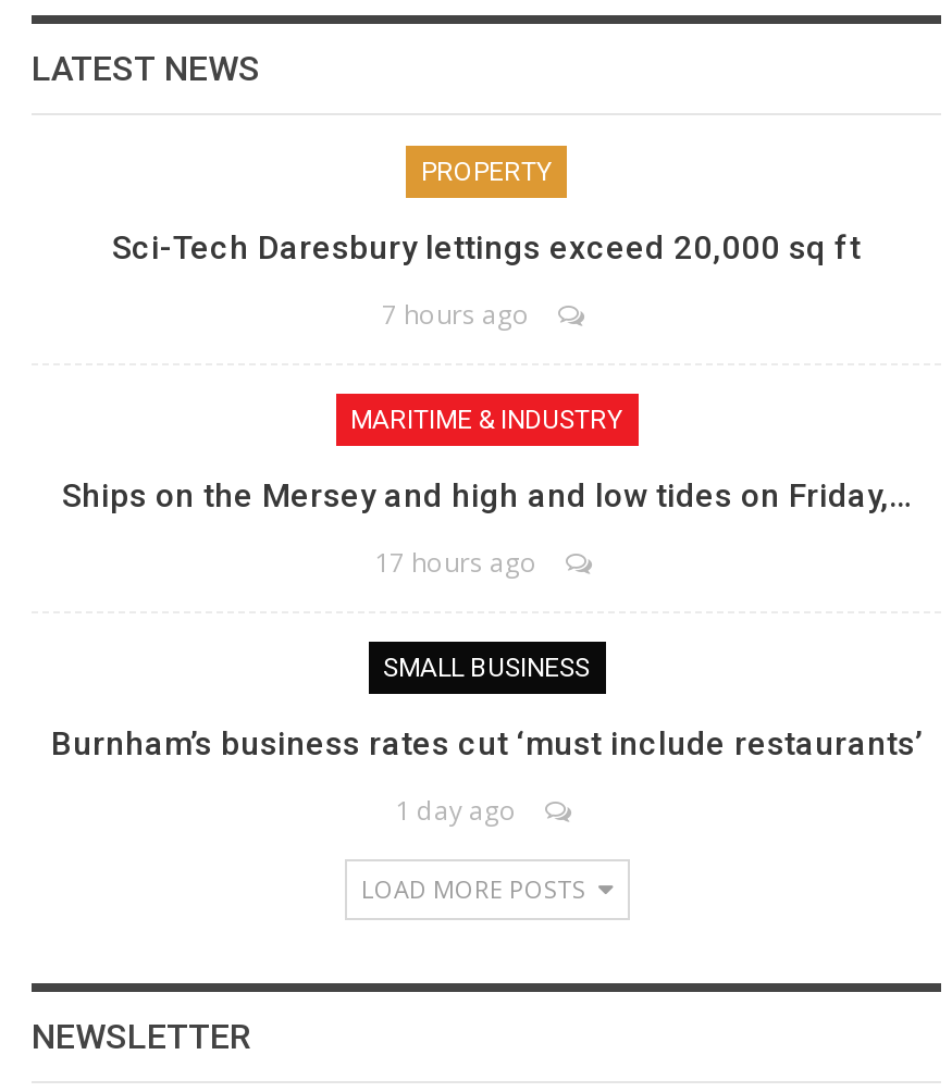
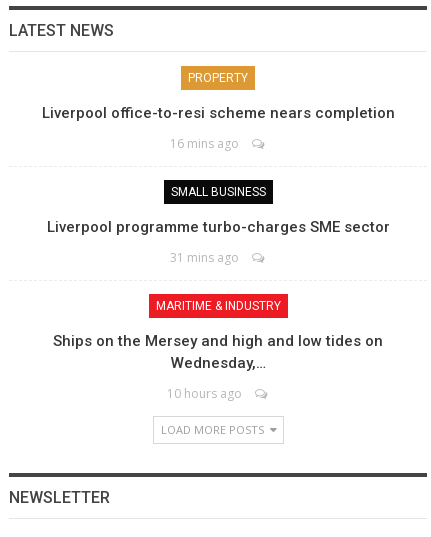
- Sci-Tech Daresbury lettings exceed 20,000 sq ft
- 7 hours ago
- Ships on the Mersey and high and low tides on Friday,…
- 17 hours ago
+ Liverpool office-to-resi scheme nears completion
+ 16 mins ago

moved down: MARITIME & INDUSTRY

moved up: SMALL BUSINESS

- Burnham’s business rates cut ‘must include restaurants’
- 1 day ago
+ Liverpool programme turbo-charges SME sector
+ 31 mins ago
+ Ships on the Mersey and high and low tides on
+ Wednesday,…
+ 10 hours ago
